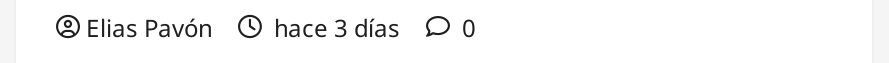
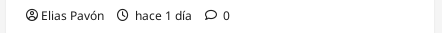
- Elias Pavón hace 3 días 0
+ Elias Pavón hace 1 día 0
